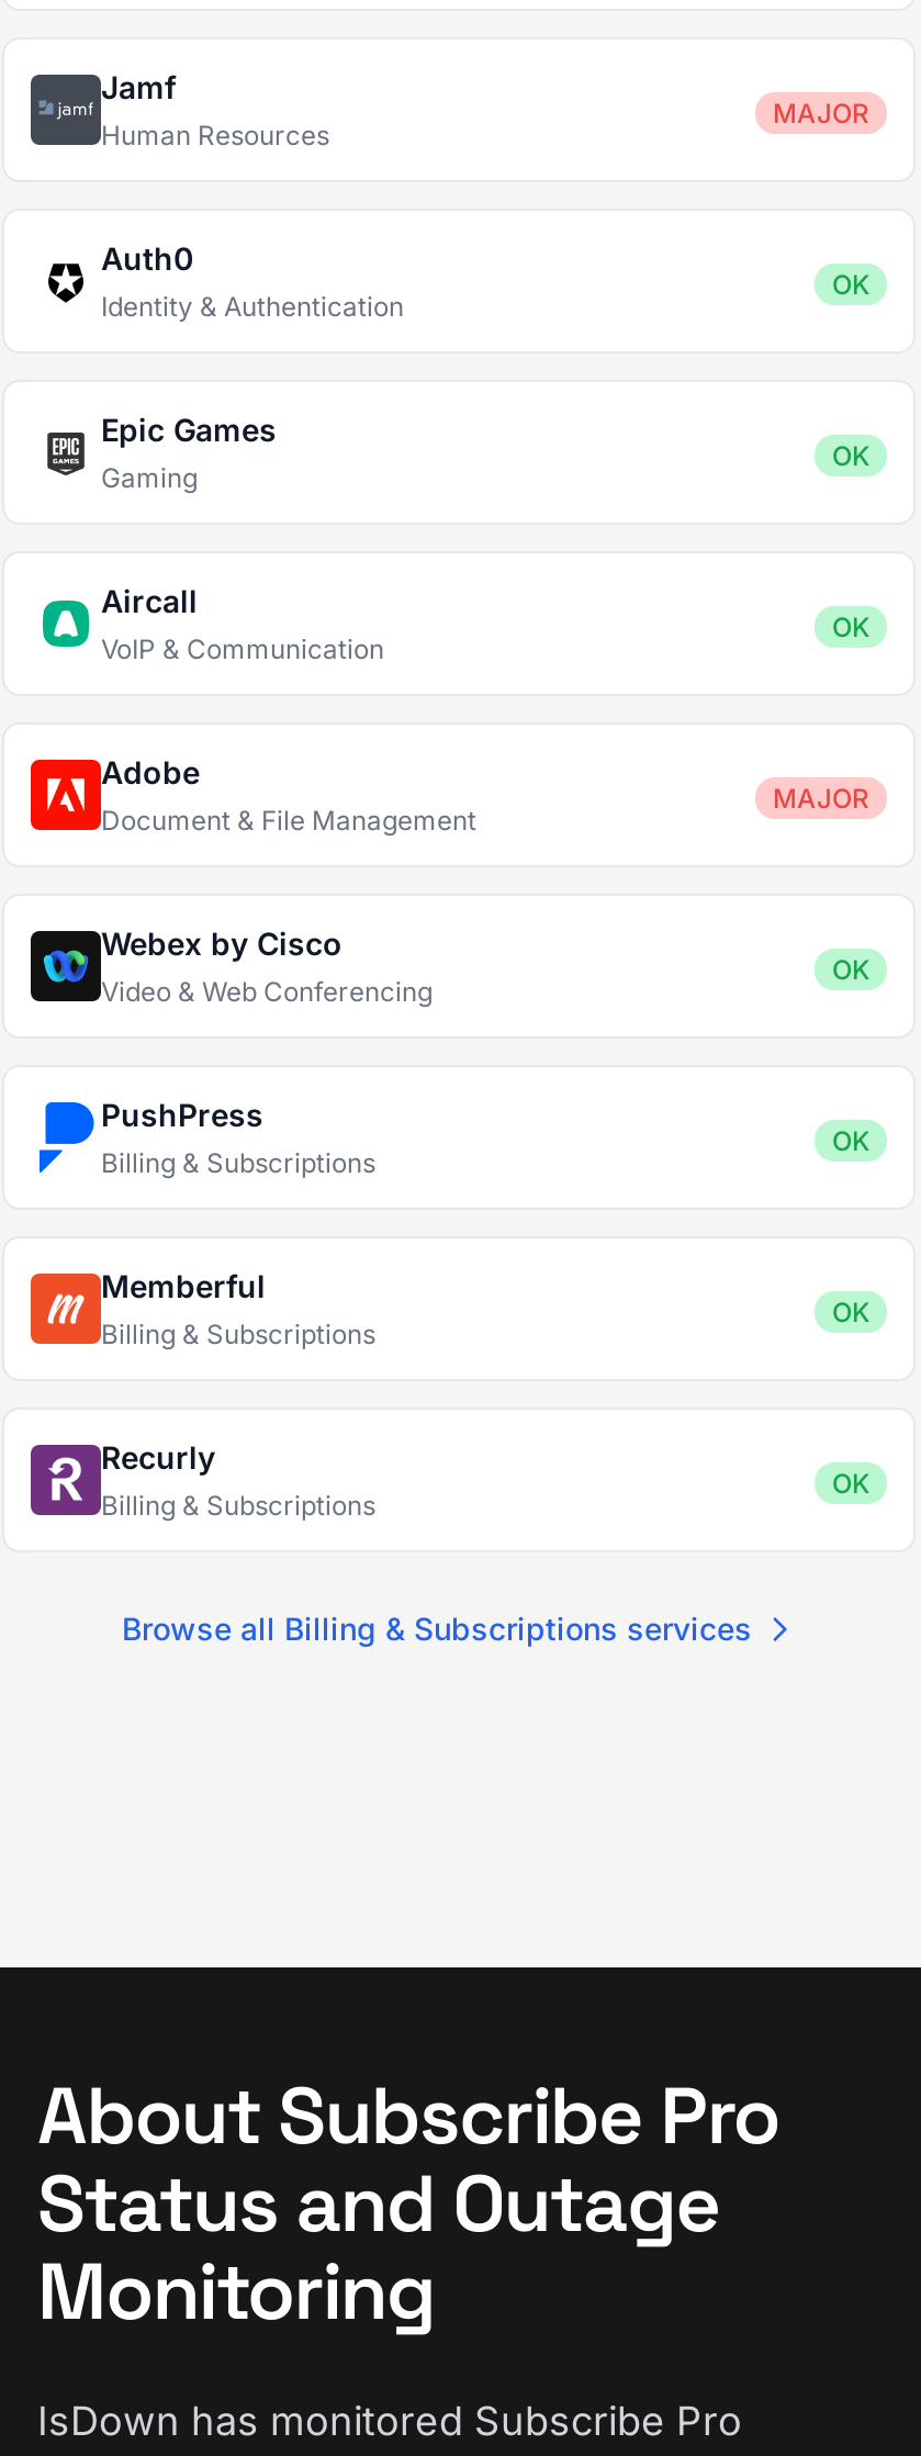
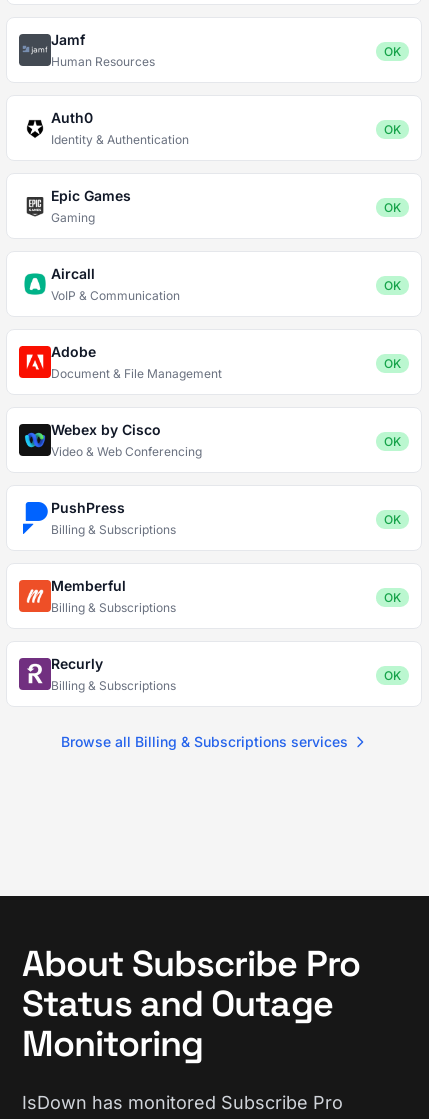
- MAJOR
+ OK

- MAJOR
+ OK
